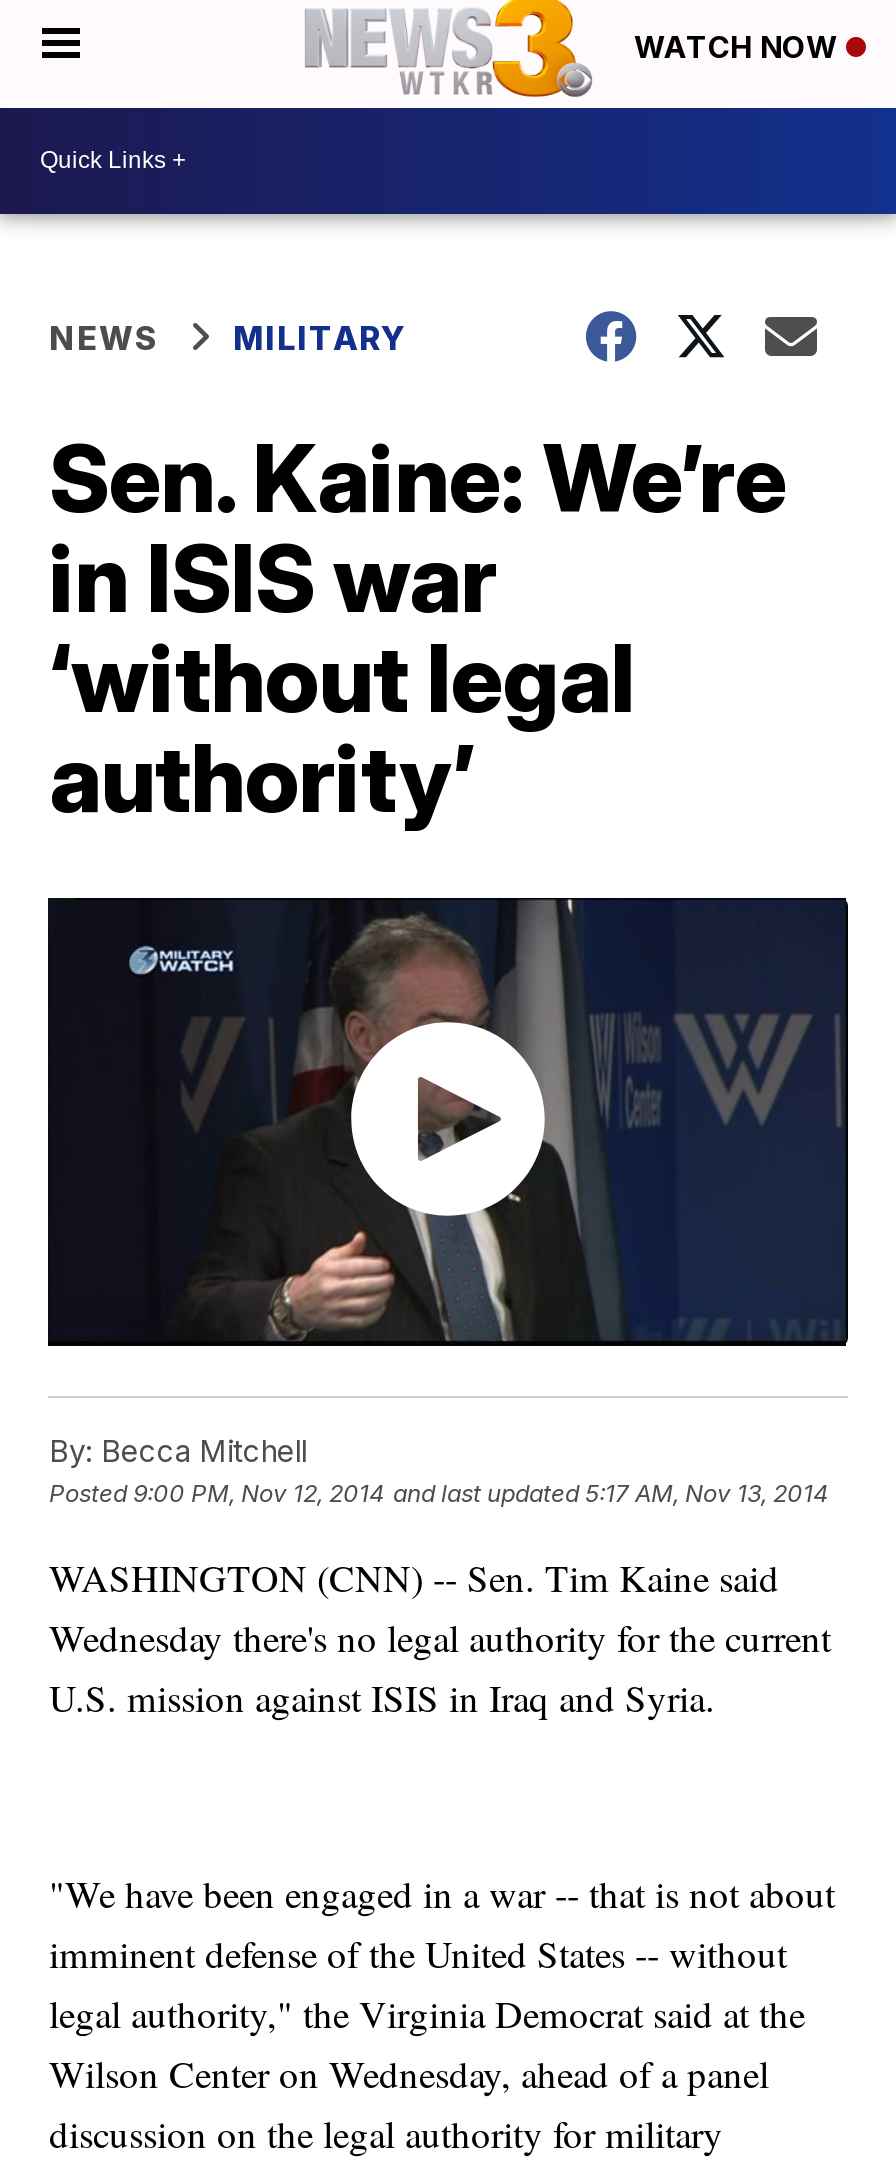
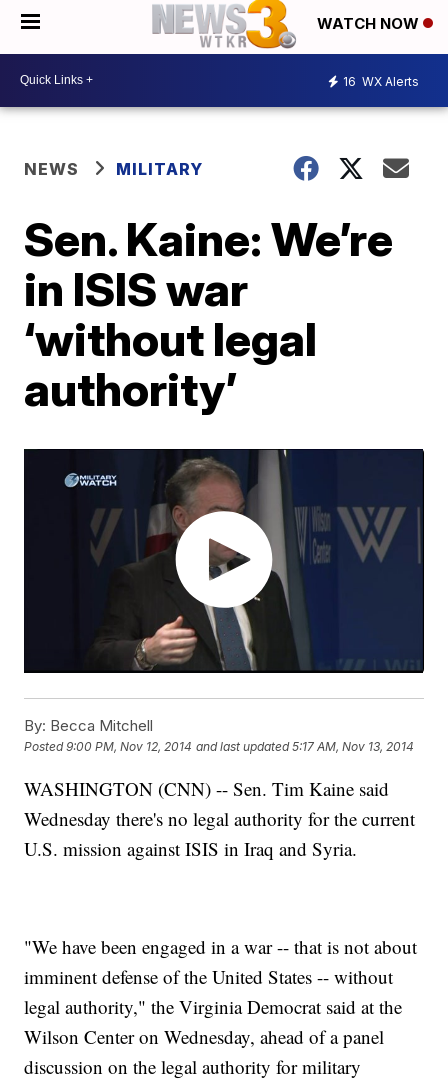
+ 16 WX Alerts
